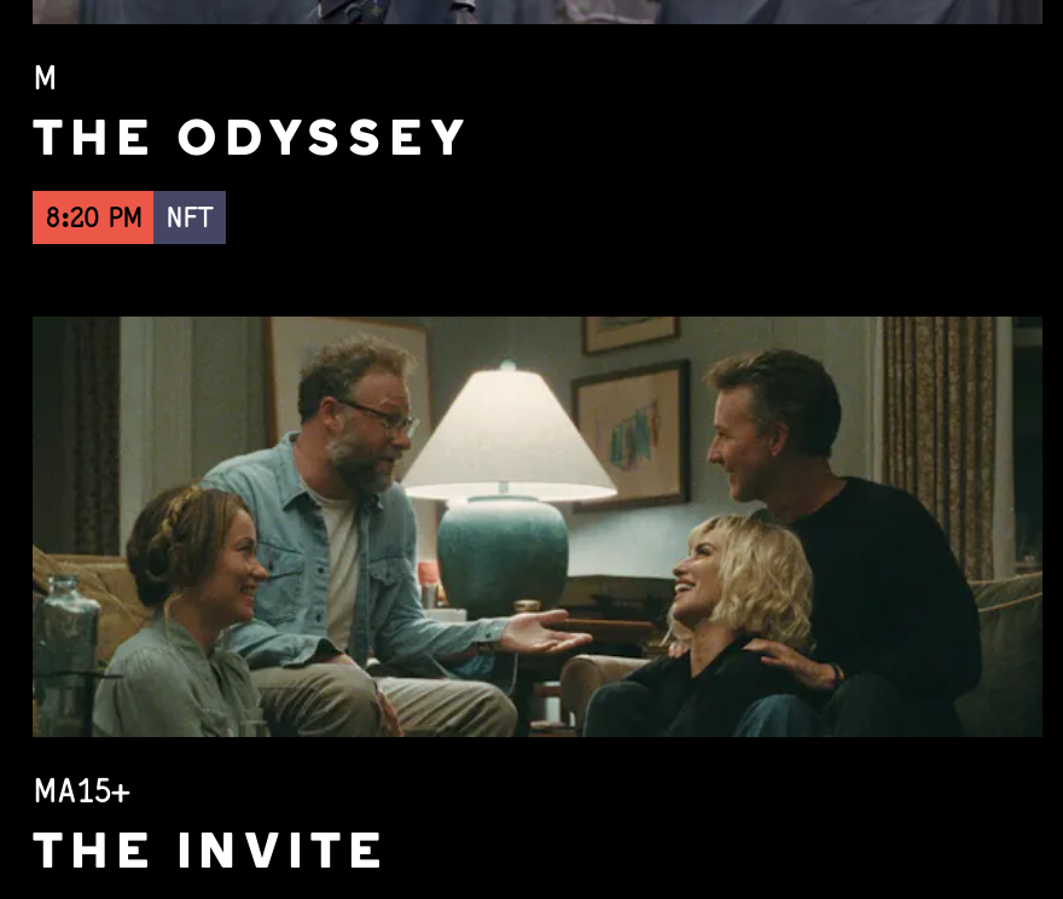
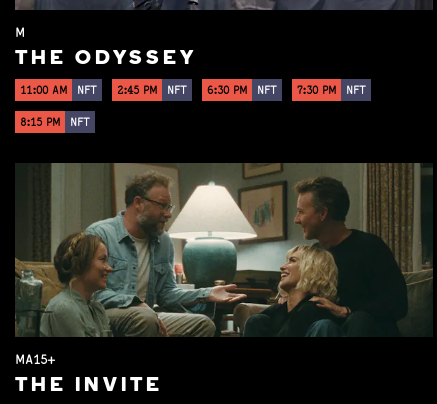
- 8:20 PM
+ 11:00 AM
+ NFT
+ 2:45 PM
+ NFT
+ 6:30 PM
+ NFT
+ 7:30 PM
+ NFT
+ 8:15 PM
